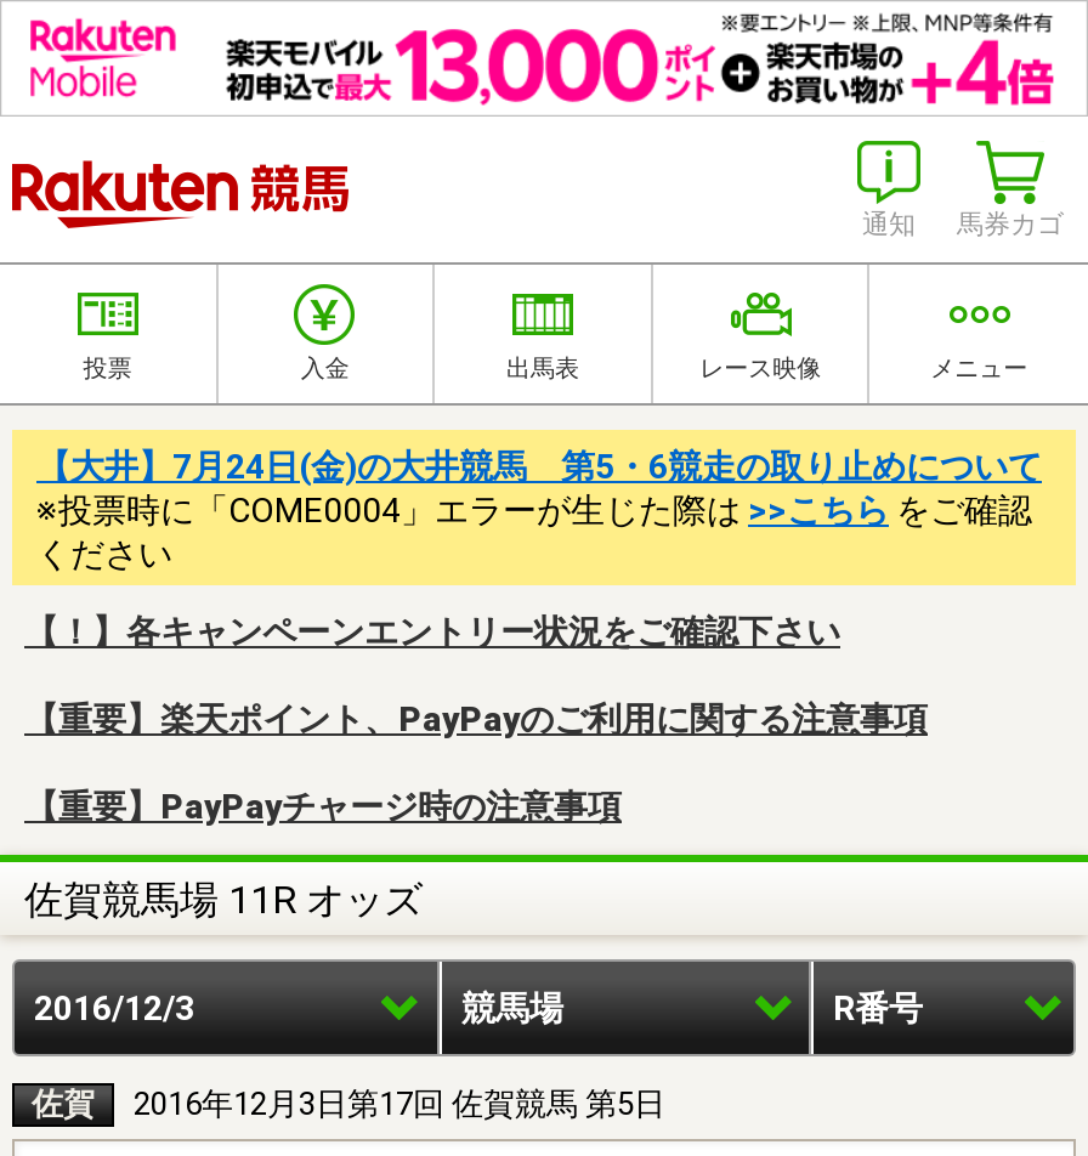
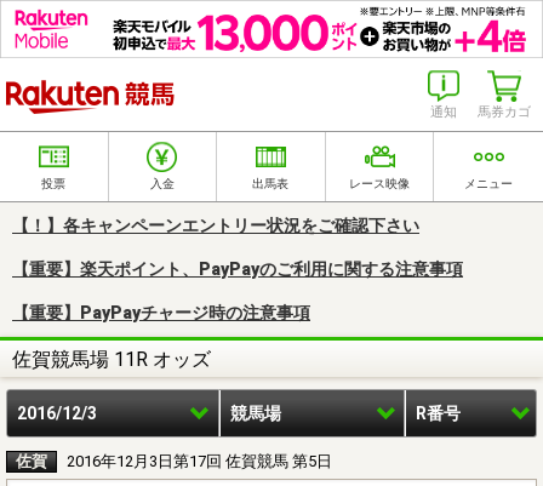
- 【大井】7月24日(金)の大井競馬 第5・6競走の取り止めについて
- ※投票時に「COME0004」エラーが生じた際は>>こちらをご確認
- ください
